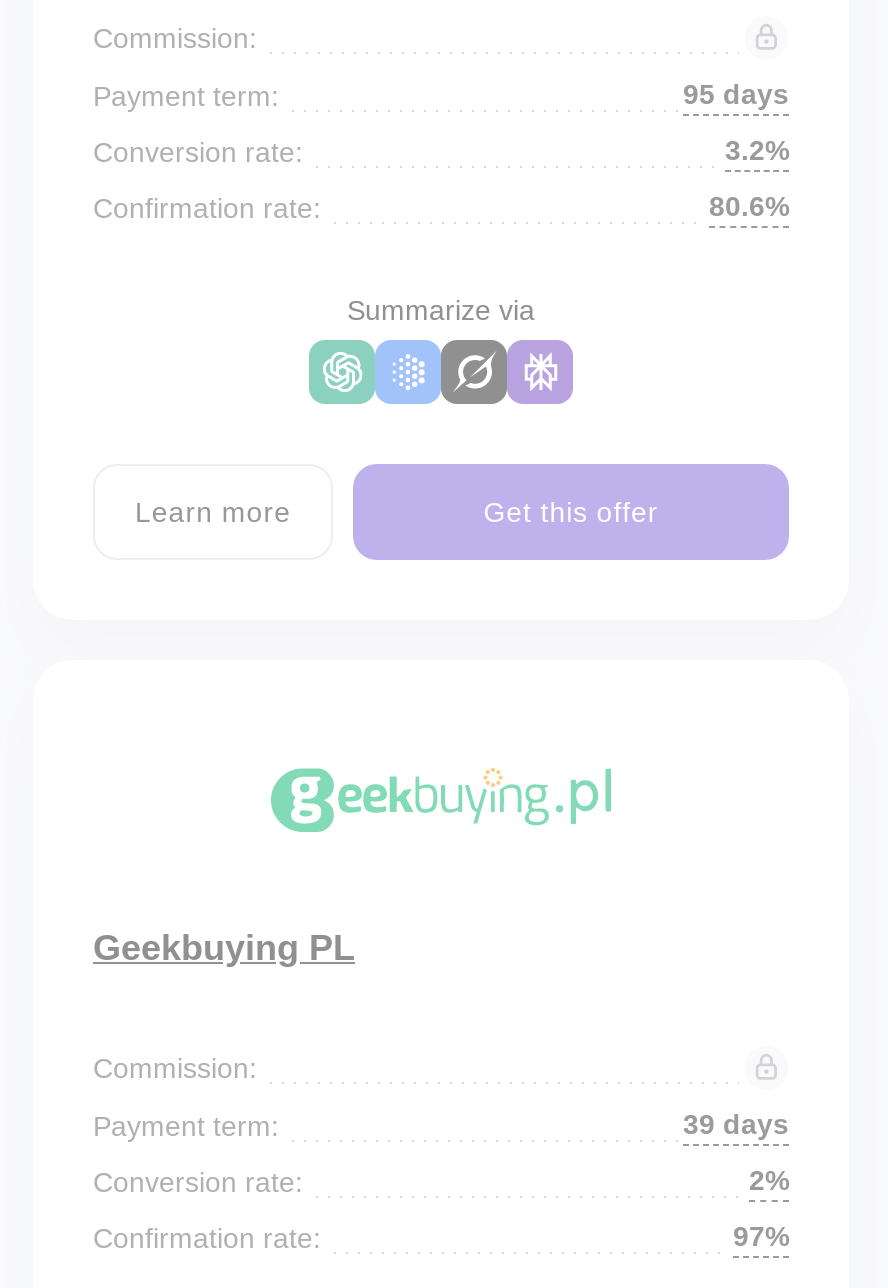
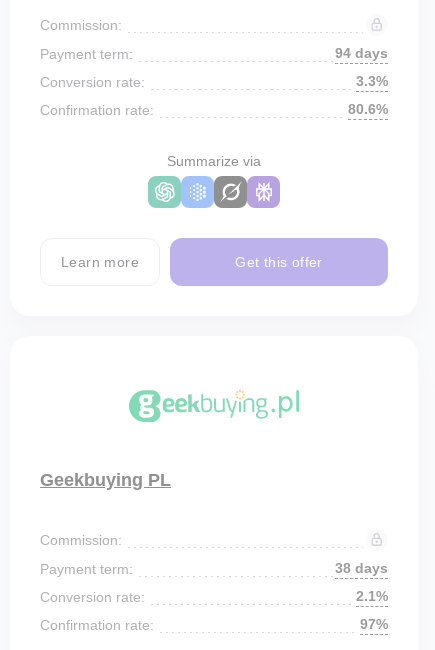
- 95 days
+ 94 days

- 3.2%
+ 3.3%

- 39 days
+ 38 days

- 2%
+ 2.1%
